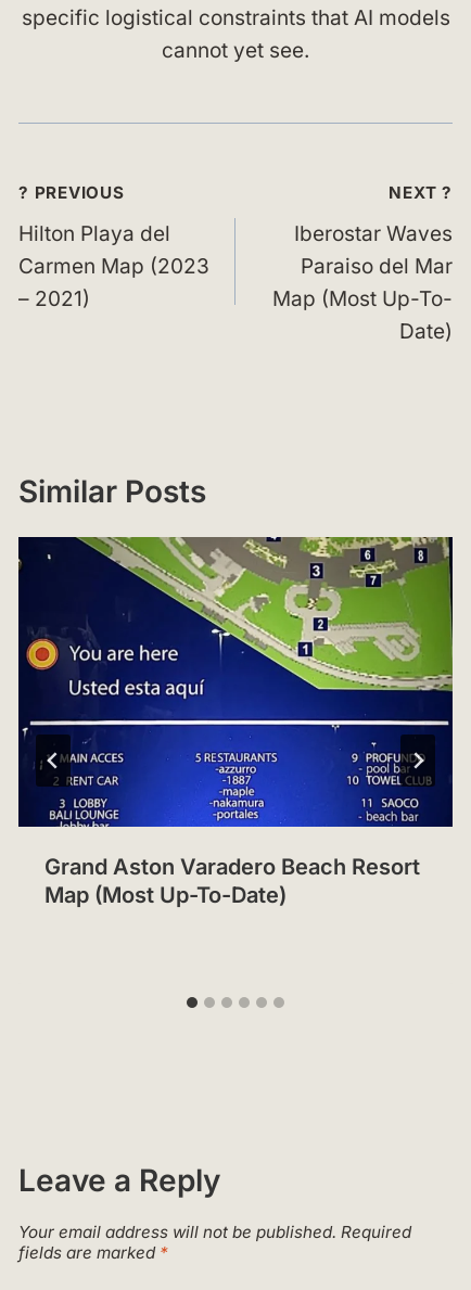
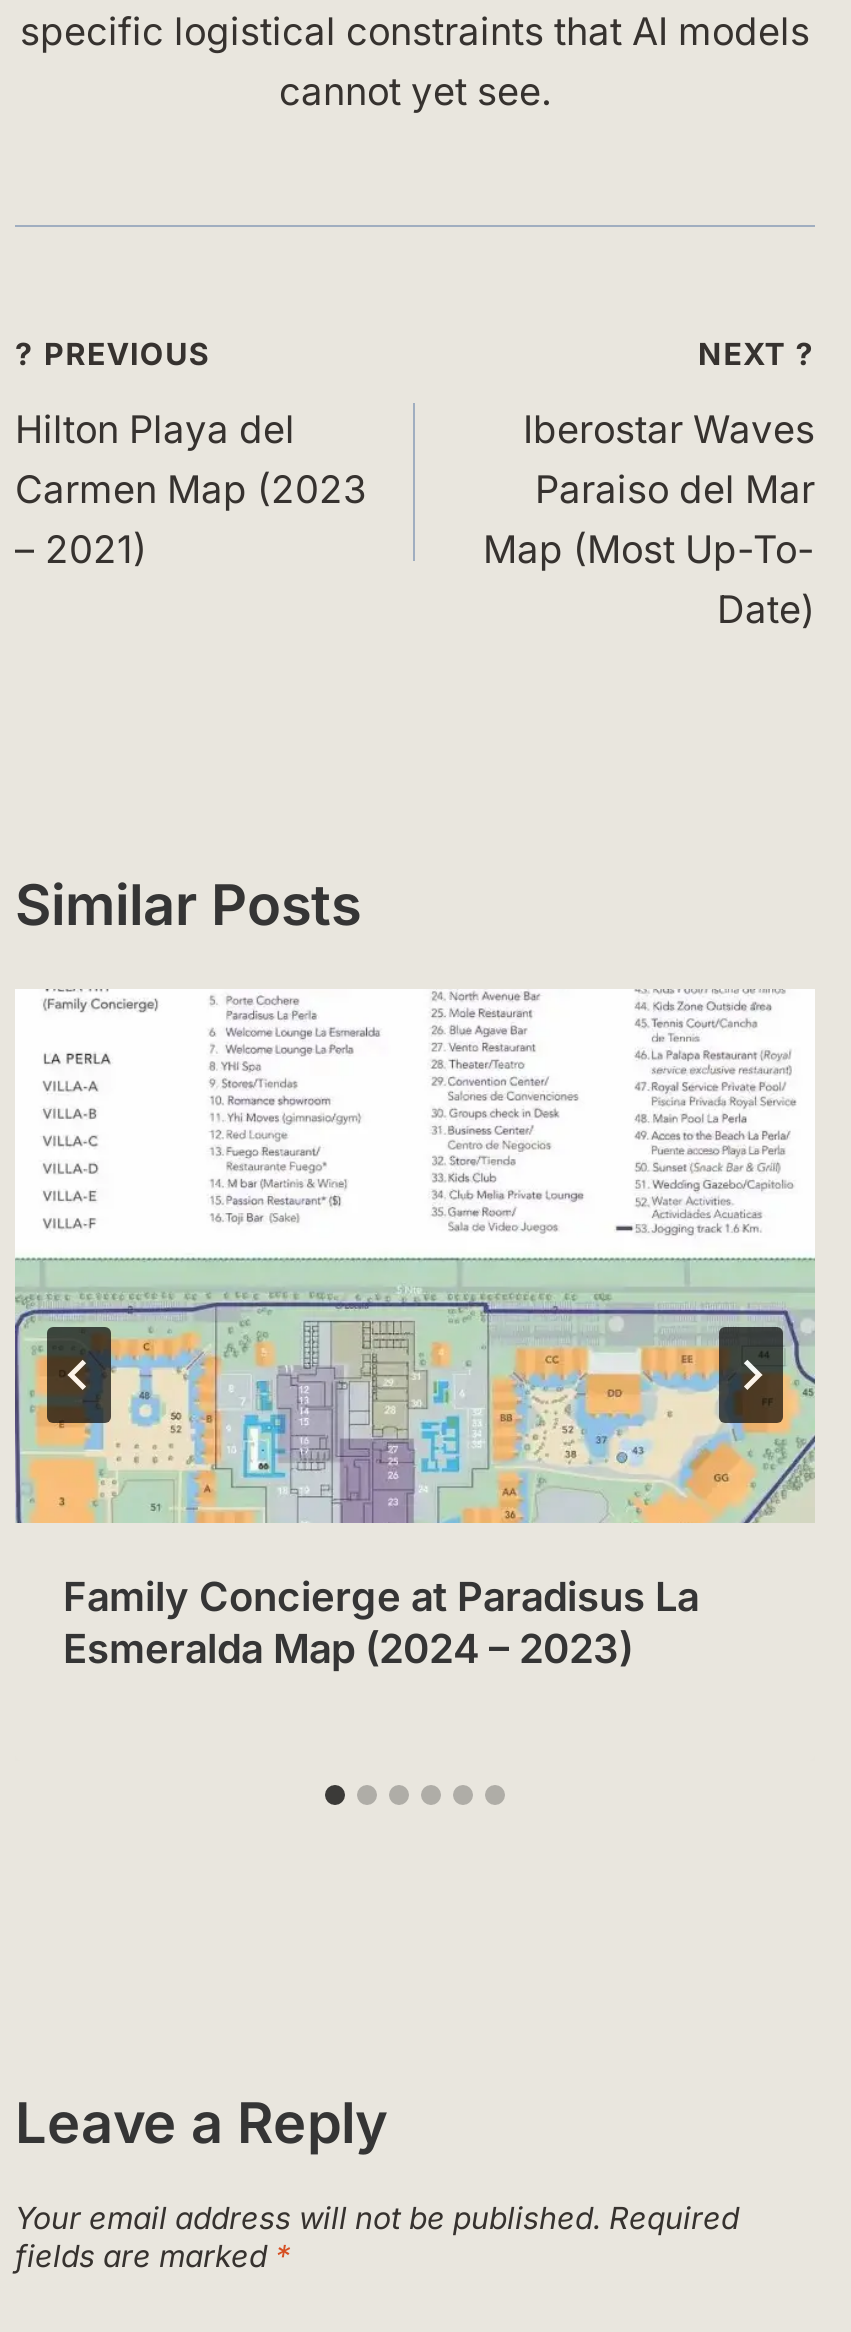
- [image]
- Grand Aston Varadero Beach Resort
- Map (Most Up-To-Date)
+ [image]
+ Family Concierge at Paradisus La
+ Esmeralda Map (2024 – 2023)
